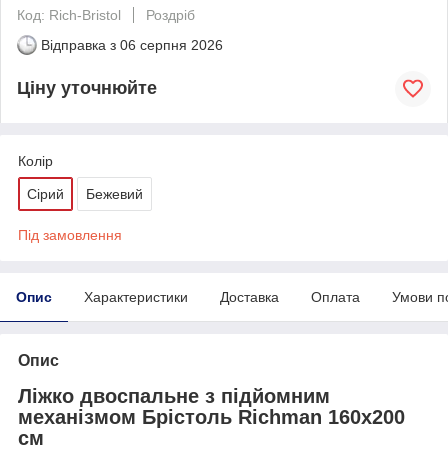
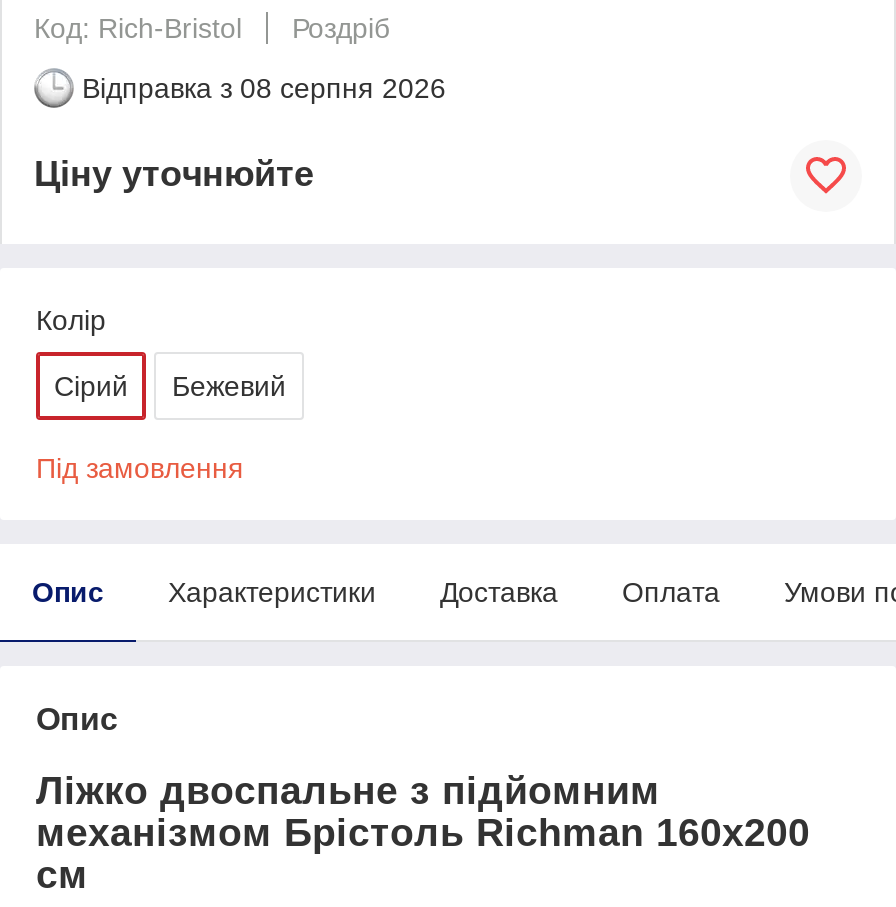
- Відправка з 06 серпня 2026
+ Відправка з 08 серпня 2026
